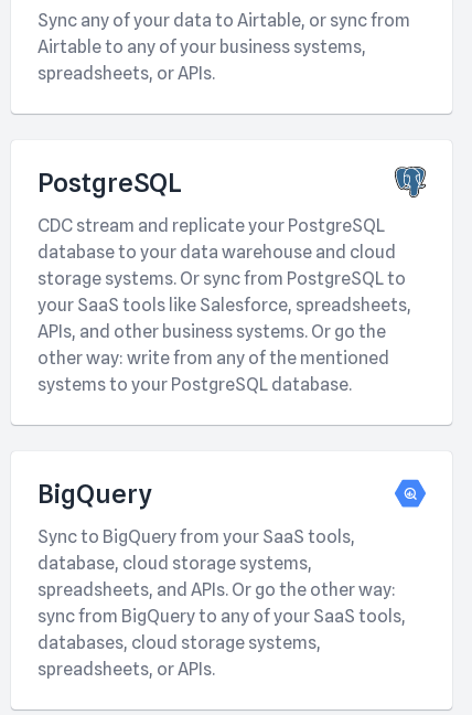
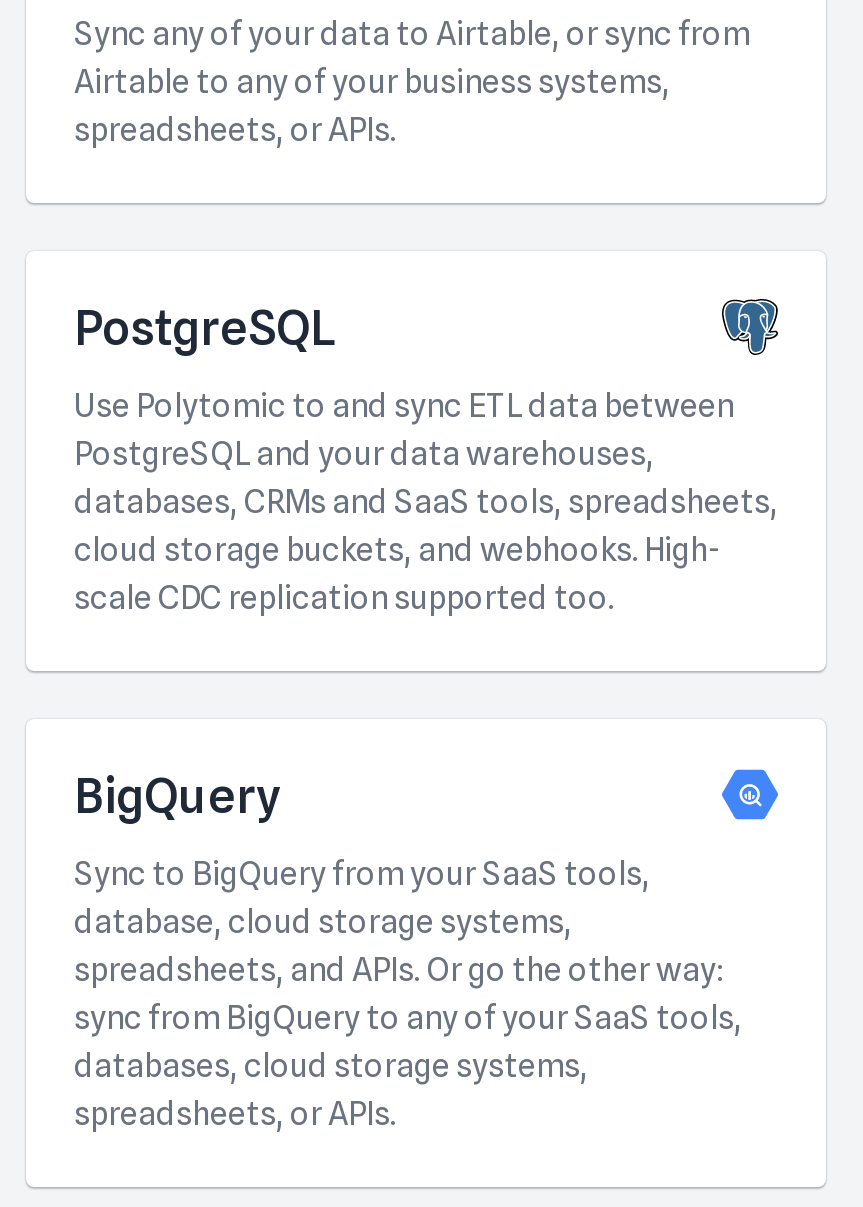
- CDC stream and replicate your PostgreSQL
- database to your data warehouse and cloud
- storage systems. Or sync from PostgreSQL to
- your SaaS tools like Salesforce, spreadsheets,
- APIs, and other business systems. Or go the
- other way: write from any of the mentioned
- systems to your PostgreSQL database.
+ Use Polytomic to and sync ETL data between
+ PostgreSQL and your data warehouses,
+ databases, CRMs and SaaS tools, spreadsheets,
+ cloud storage buckets, and webhooks. High-
+ scale CDC replication supported too.
